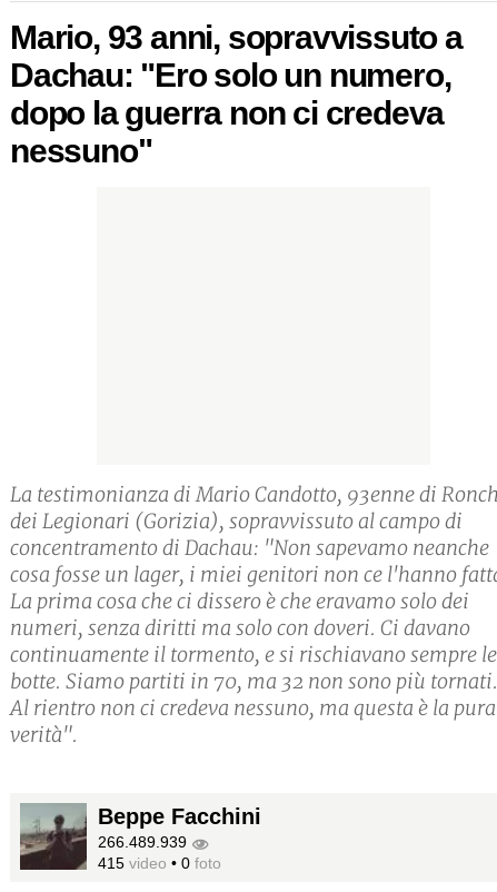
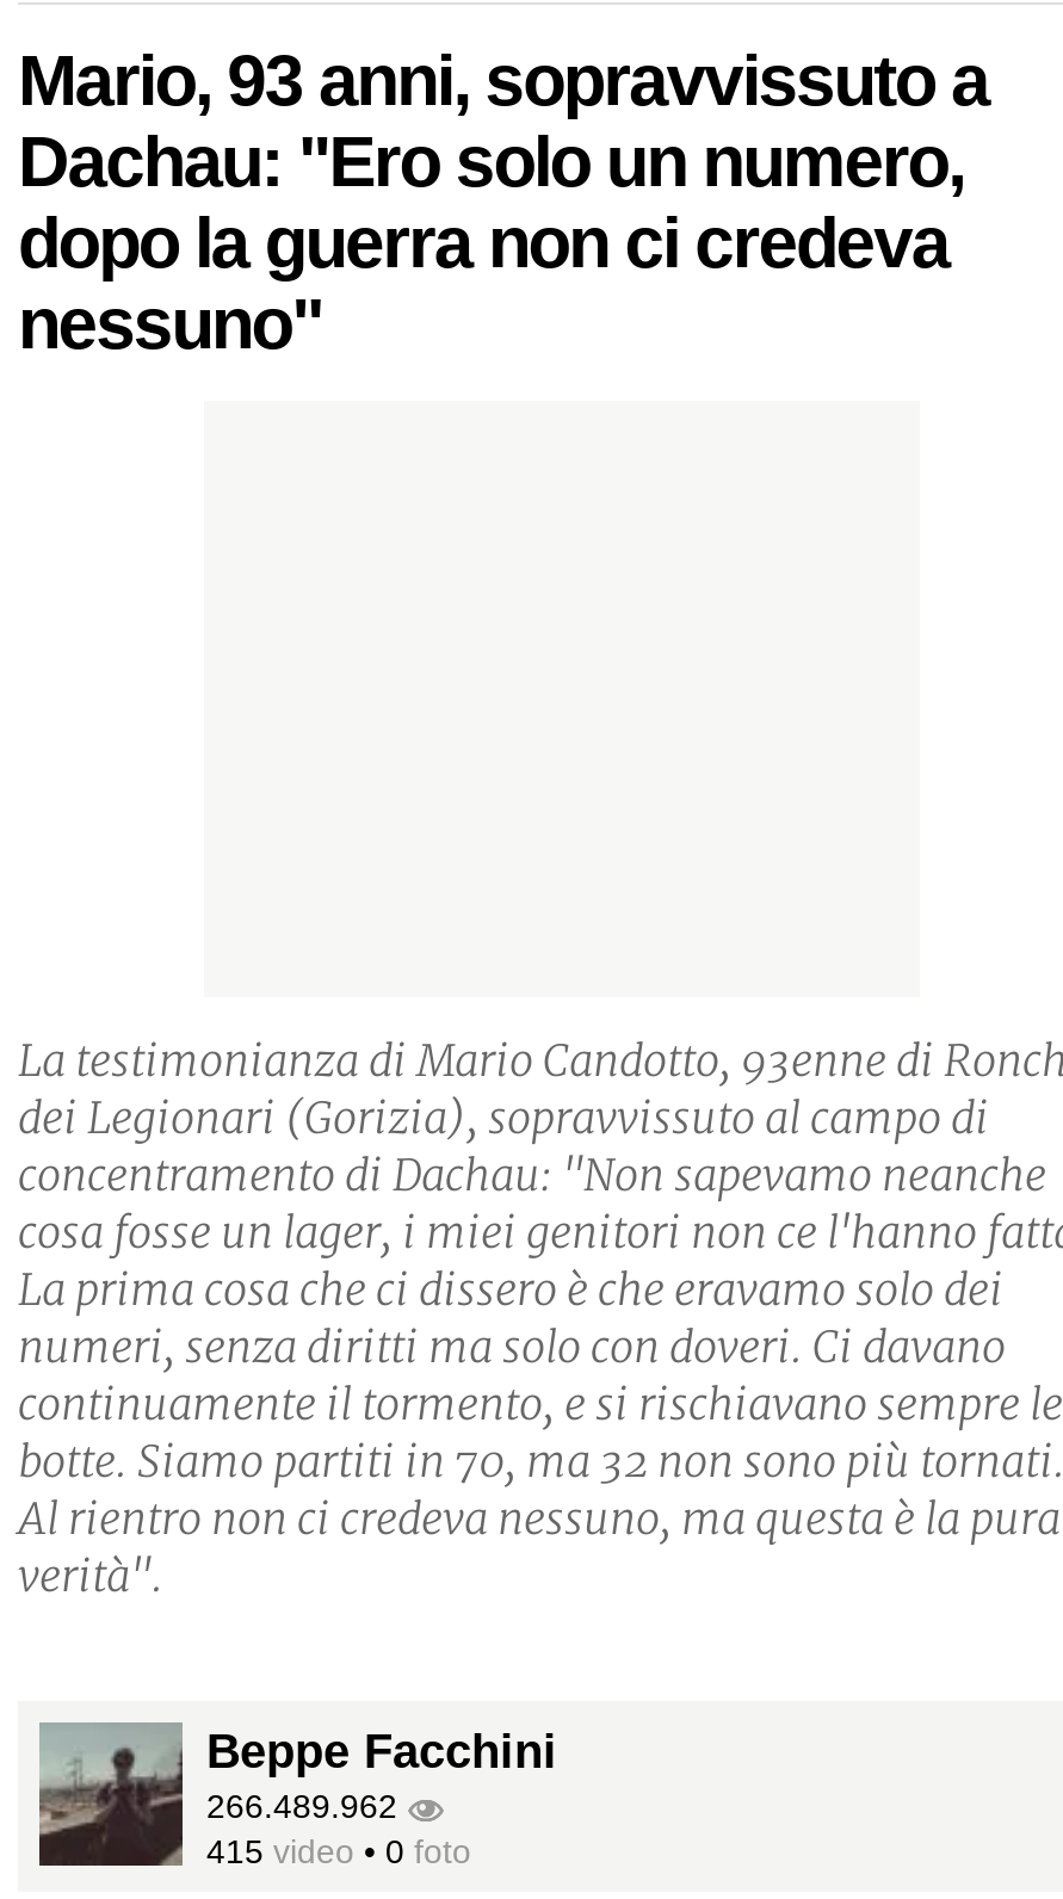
- 266.489.939
+ 266.489.962
